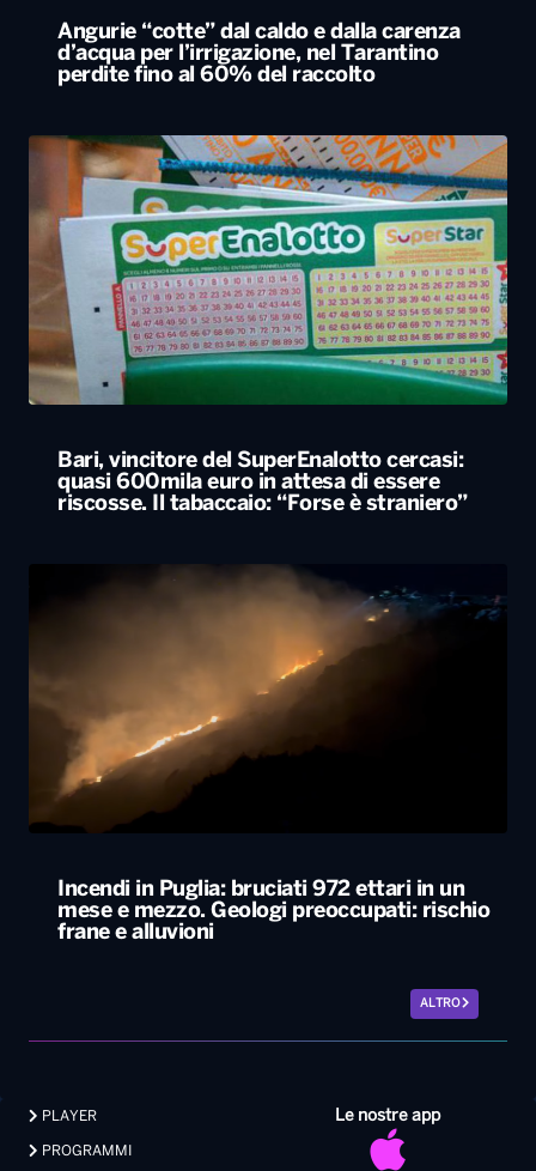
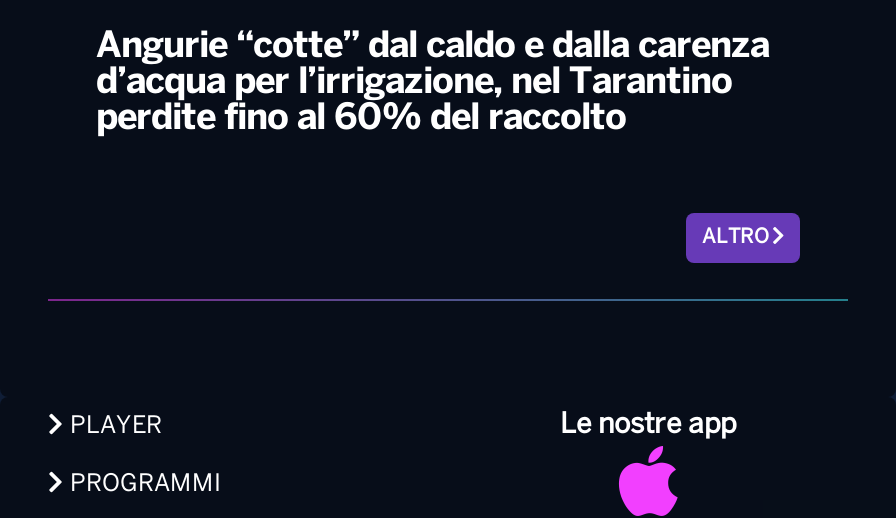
- [image]
- Bari, vincitore del SuperEnalotto cercasi:
- quasi 600mila euro in attesa di essere
- riscosse. Il tabaccaio: “Forse è straniero”

- [image]

- Incendi in Puglia: bruciati 972 ettari in un
- mese e mezzo. Geologi preoccupati: rischio
- frane e alluvioni
